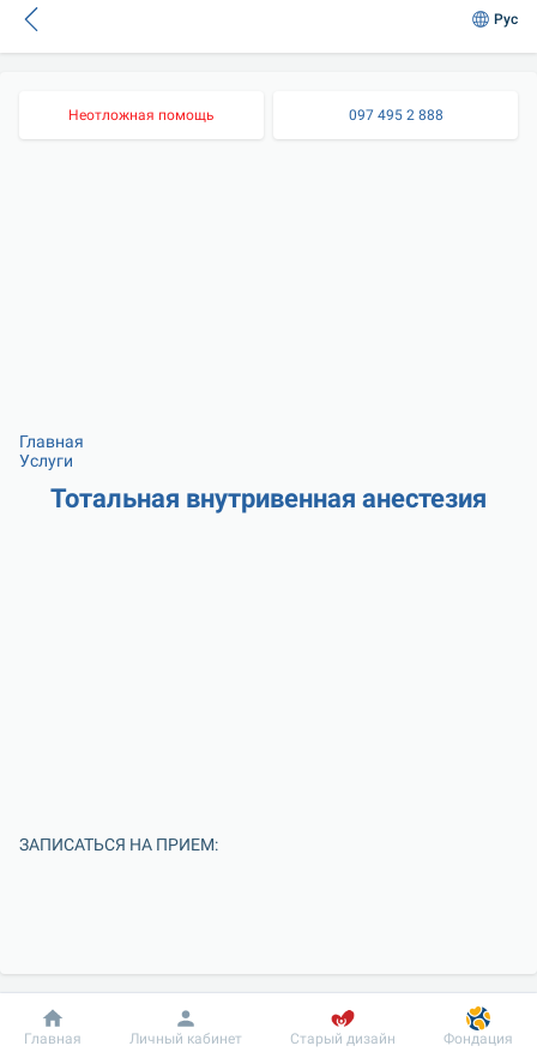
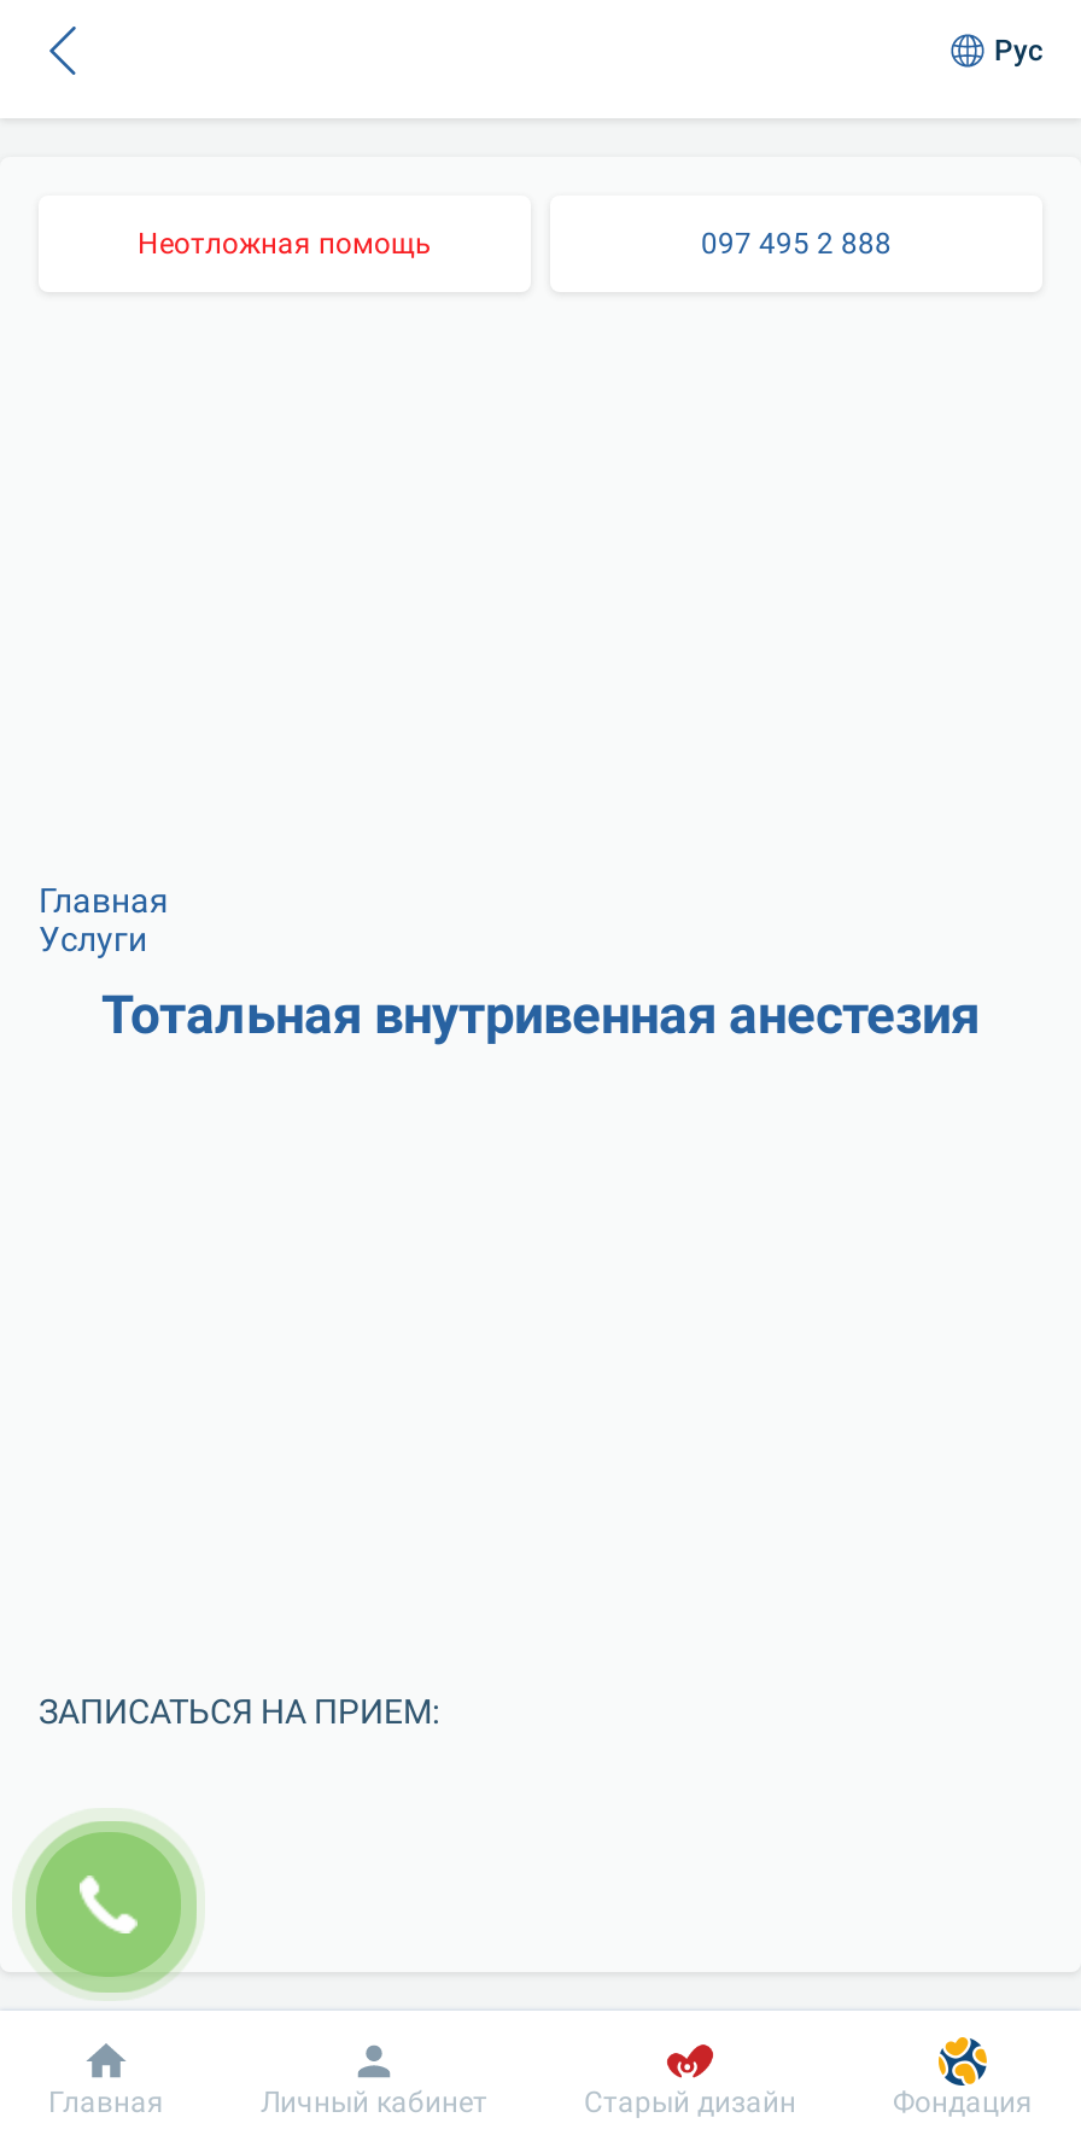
+ [image]
